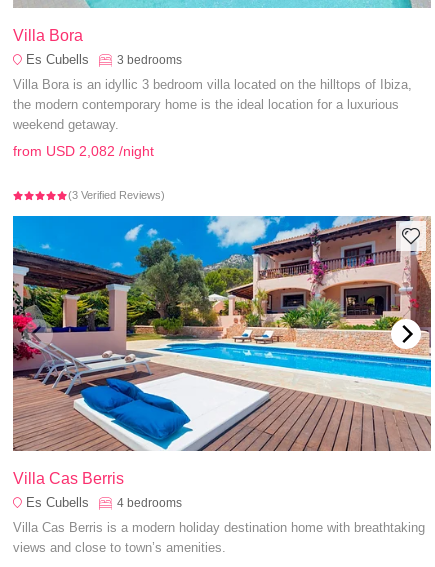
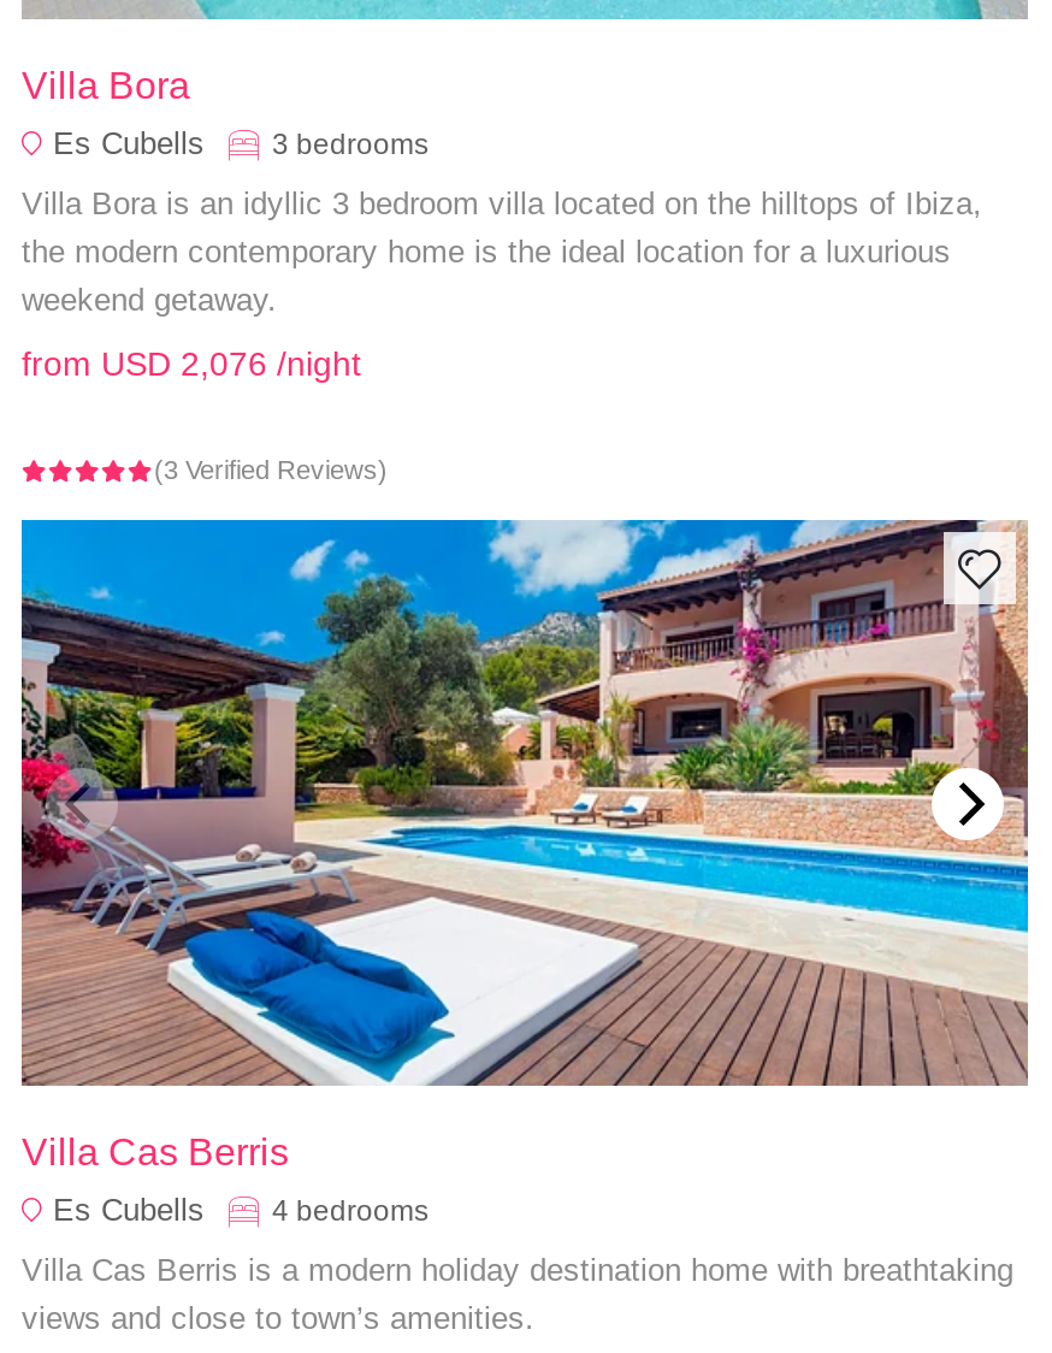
- from USD 2,082 /night
+ from USD 2,076 /night
